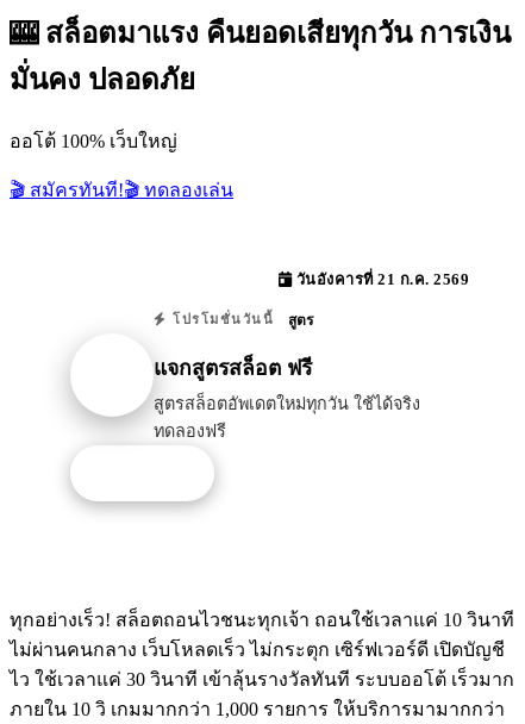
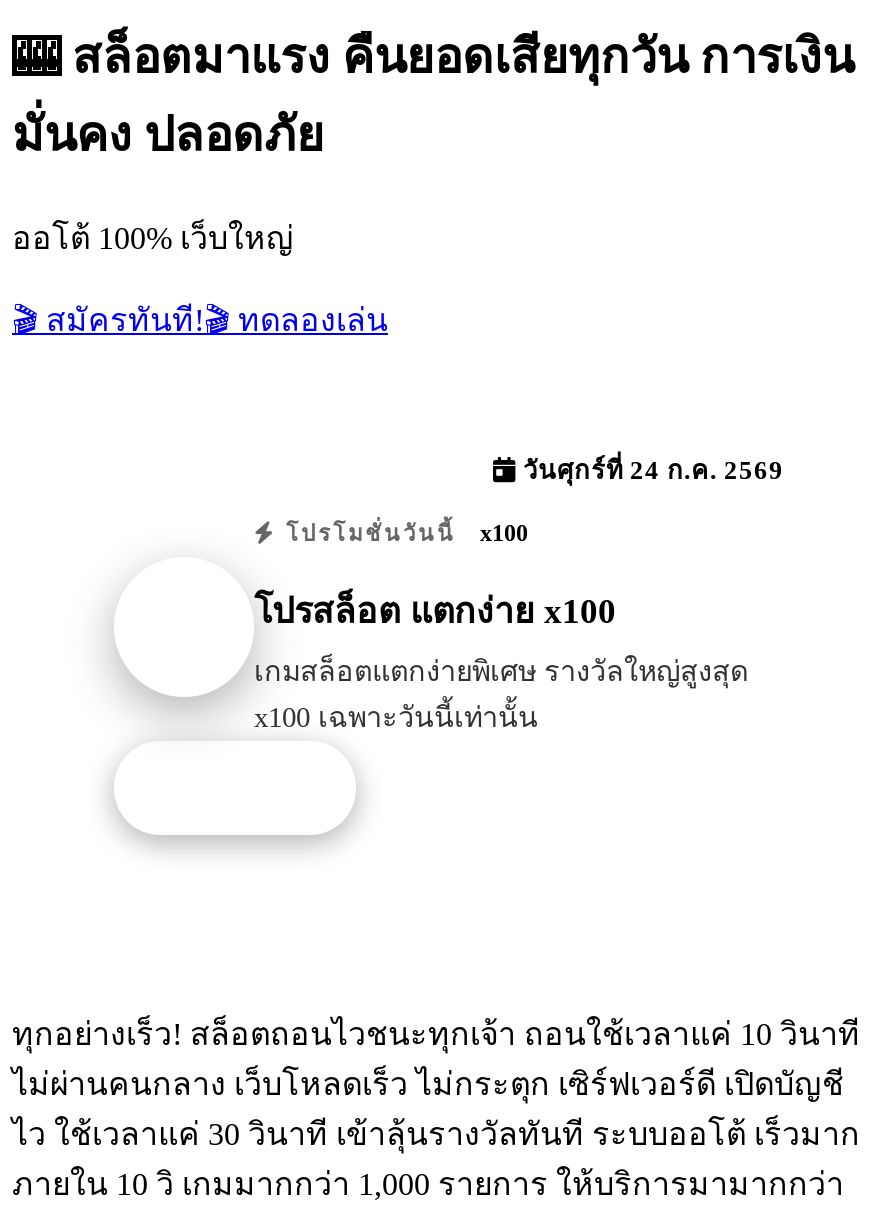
- วันอังคารที่ 21 ก.ค. 2569
+ วันศุกร์ที่ 24 ก.ค. 2569

- สูตร
+ x100

- แจกสูตรสล็อต ฟรี
+ โปรสล็อต แตกง่าย x100

- สูตรสล็อตอัพเดตใหม่ทุกวัน ใช้ได้จริง
- ทดลองฟรี
+ เกมสล็อตแตกง่ายพิเศษ รางวัลใหญ่สูงสุด
+ x100 เฉพาะวันนี้เท่านั้น
